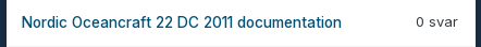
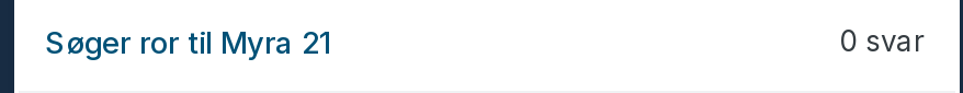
- Nordic Oceancraft 22 DC 2011 documentation
+ Søger ror til Myra 21
